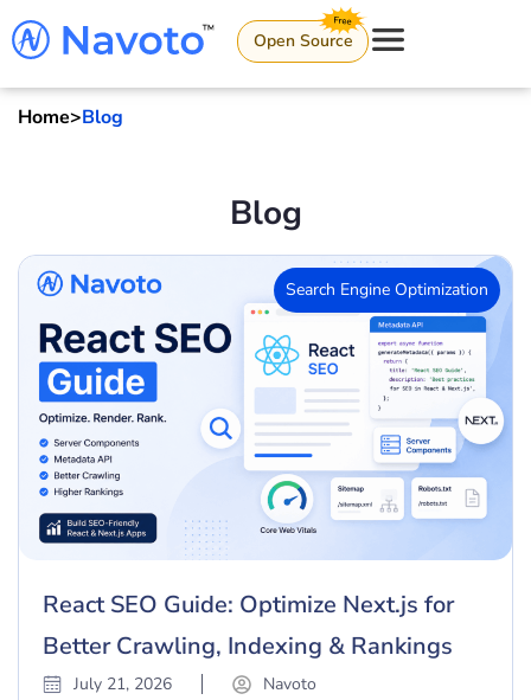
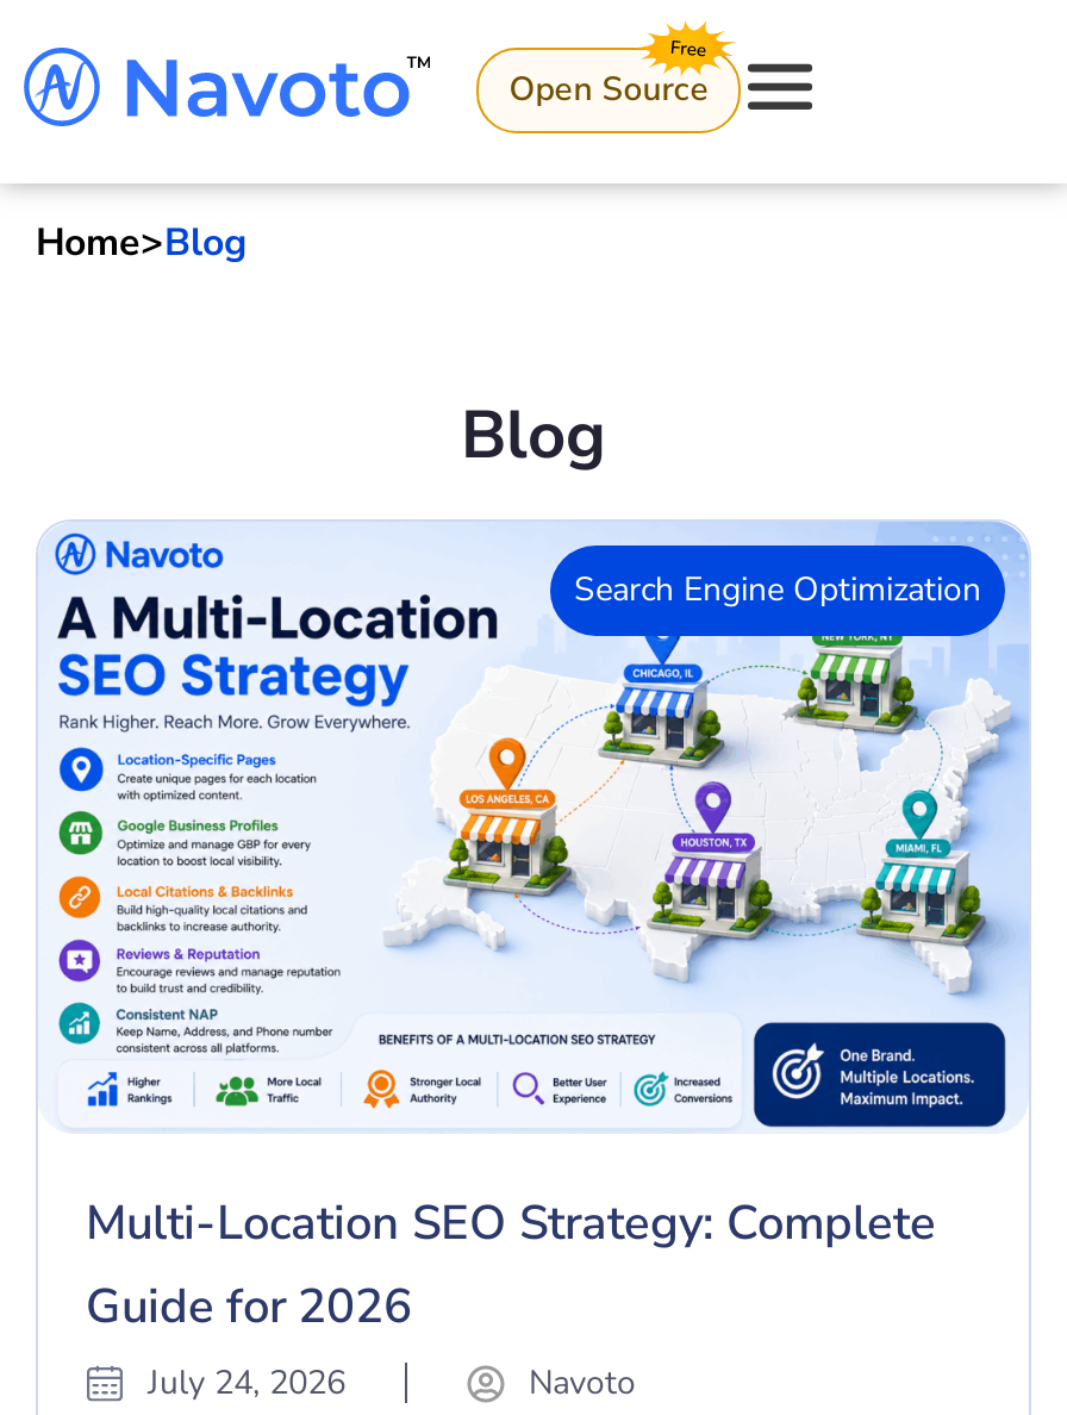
- [image]
- React SEO Guide: Optimize Next.js for
- Better Crawling, Indexing & Rankings
- July 21, 2026
+ [image]
+ Multi-Location SEO Strategy: Complete
+ Guide for 2026
+ July 24, 2026
